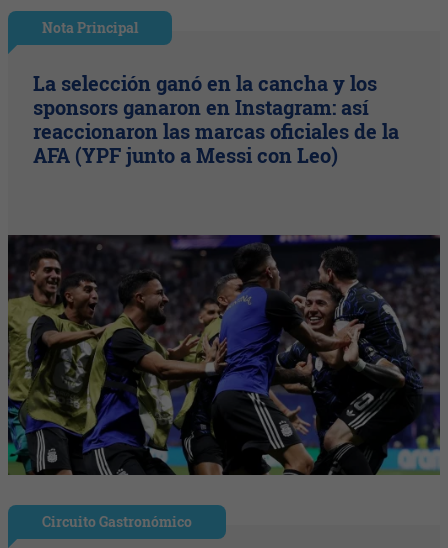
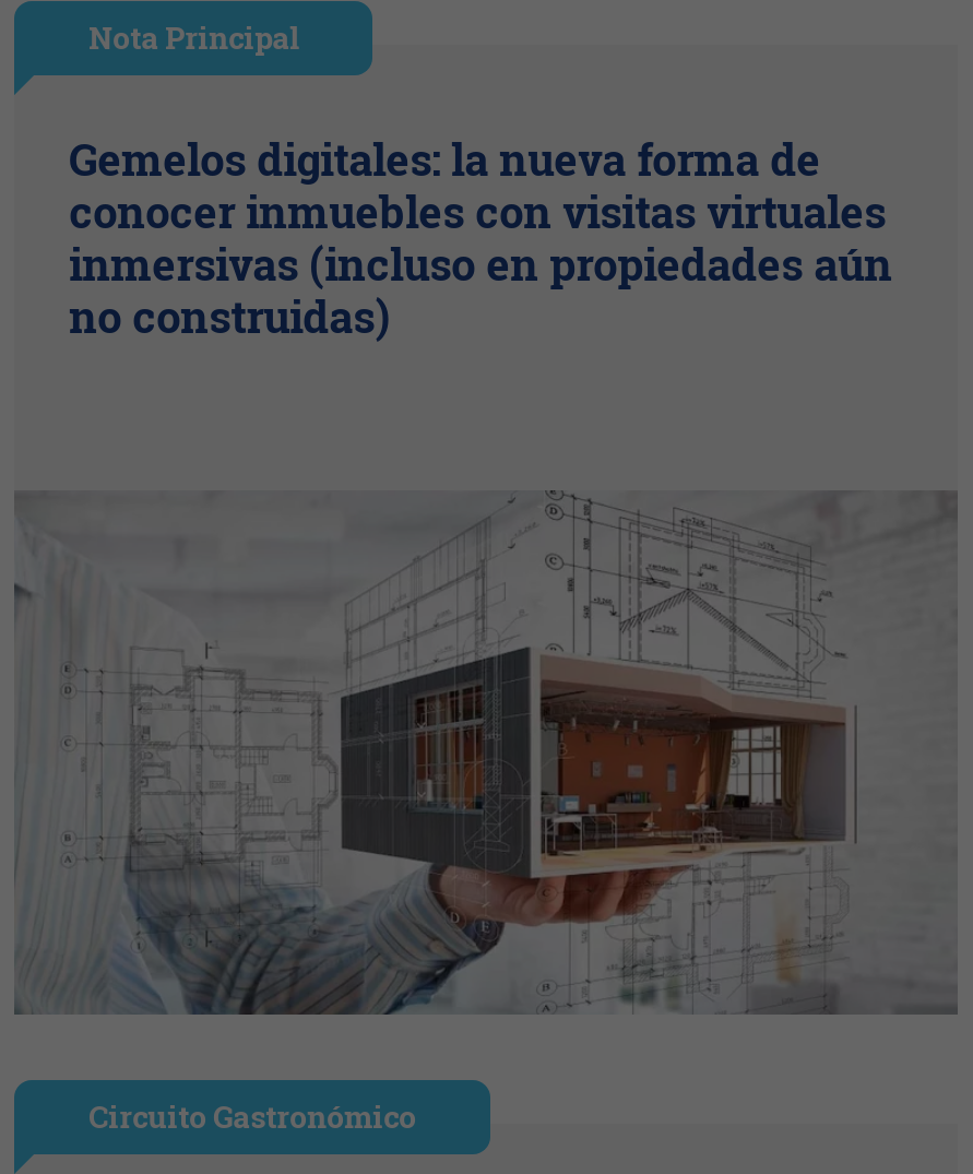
- La selección ganó en la cancha y los
- sponsors ganaron en Instagram: así
- reaccionaron las marcas oficiales de la
- AFA (YPF junto a Messi con Leo)
+ Gemelos digitales: la nueva forma de
+ conocer inmuebles con visitas virtuales
+ inmersivas (incluso en propiedades aún
+ no construidas)

- [image]
+ [image]
